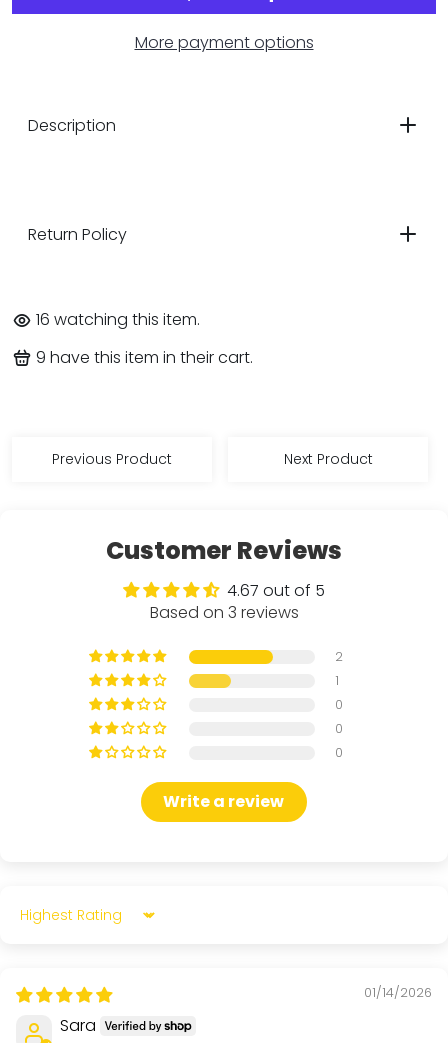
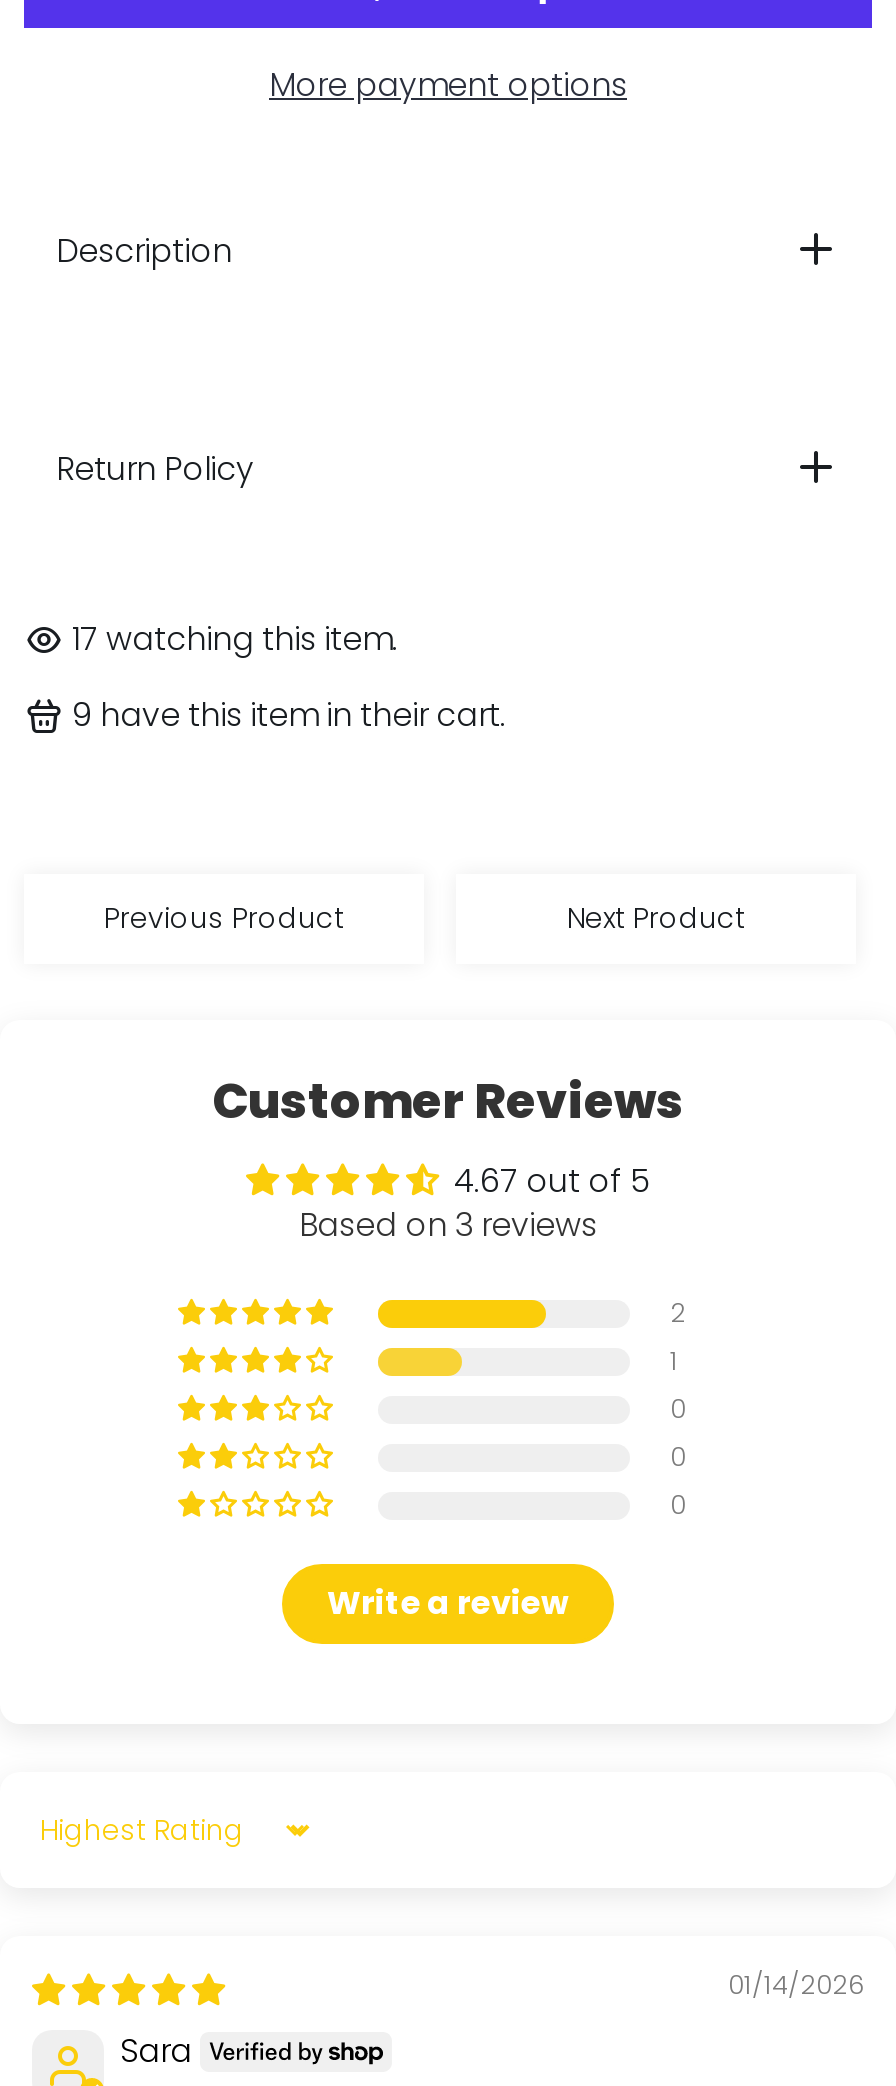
- 16 watching this item.
+ 17 watching this item.
